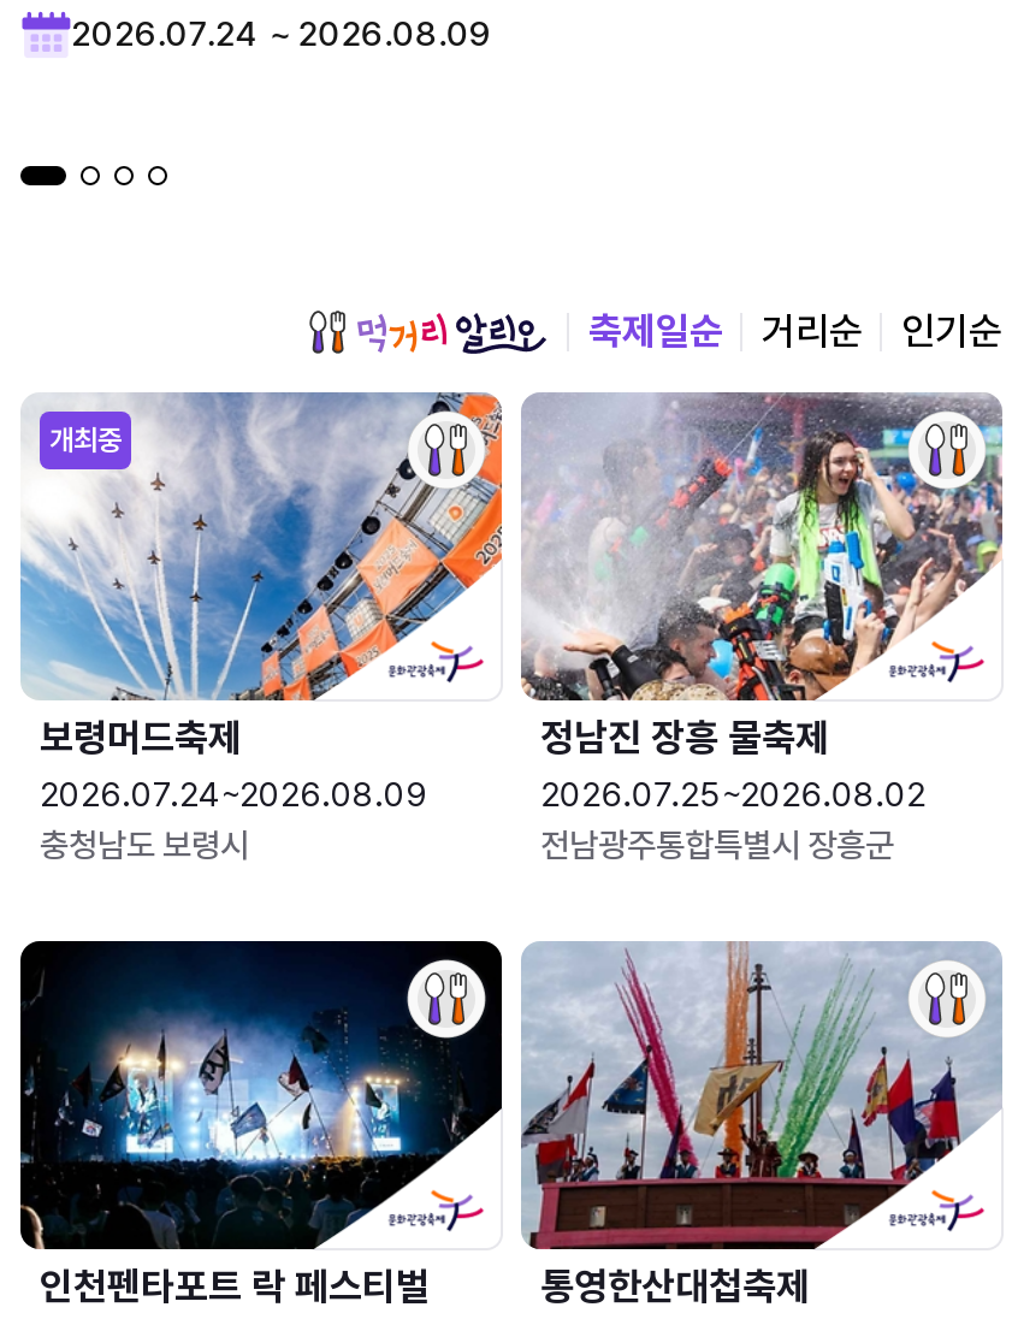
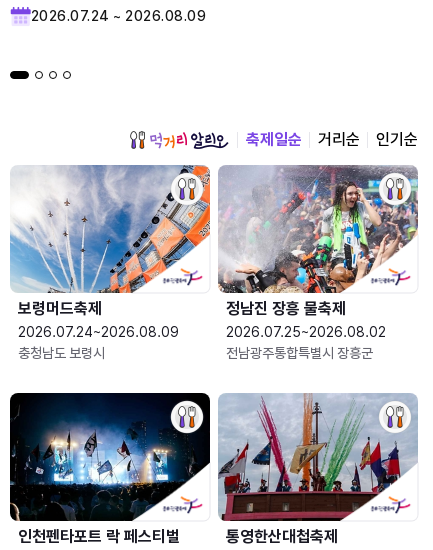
- 개최중
